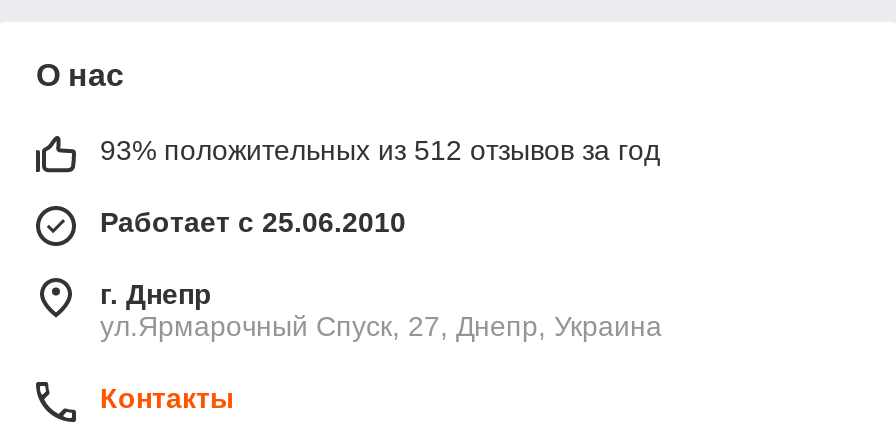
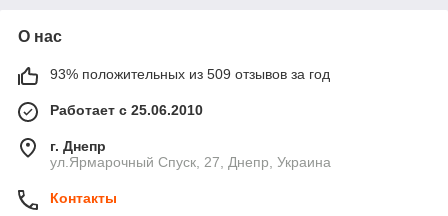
- 93% положительных из 512 отзывов за год
+ 93% положительных из 509 отзывов за год
